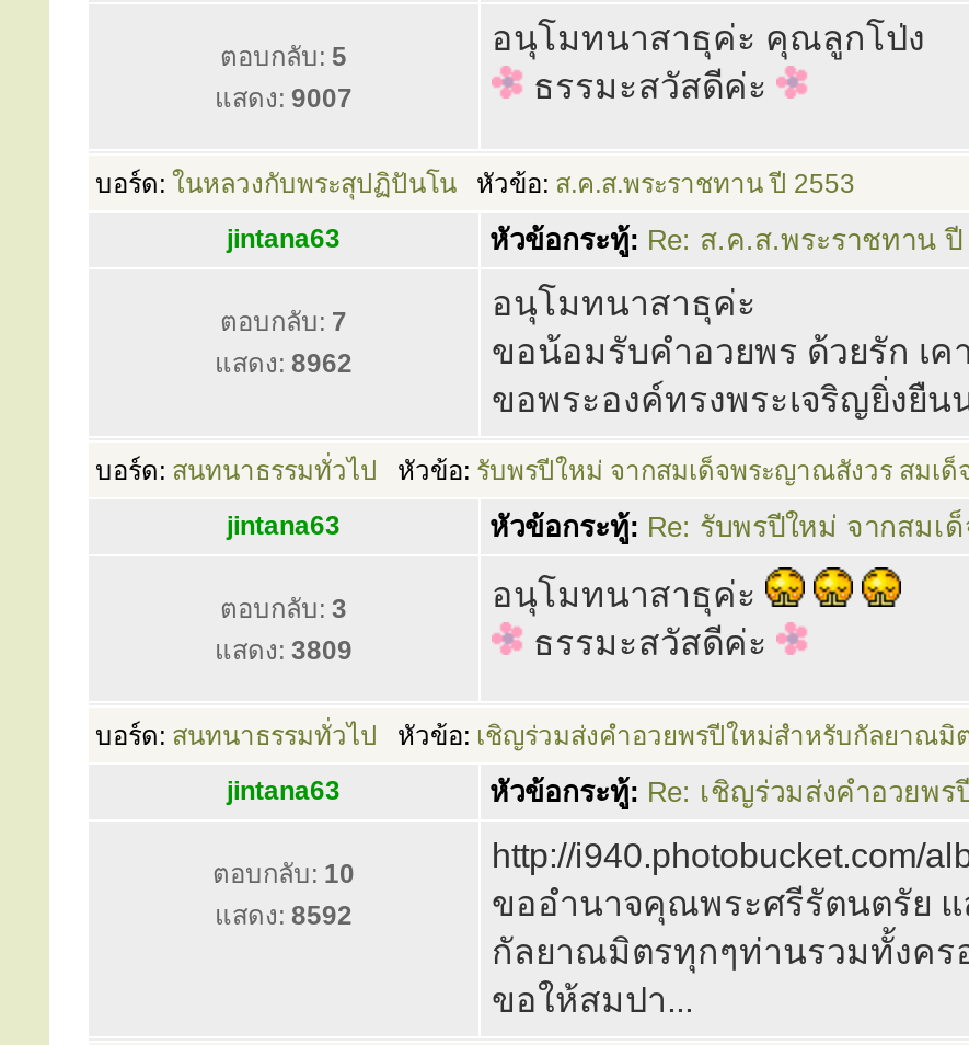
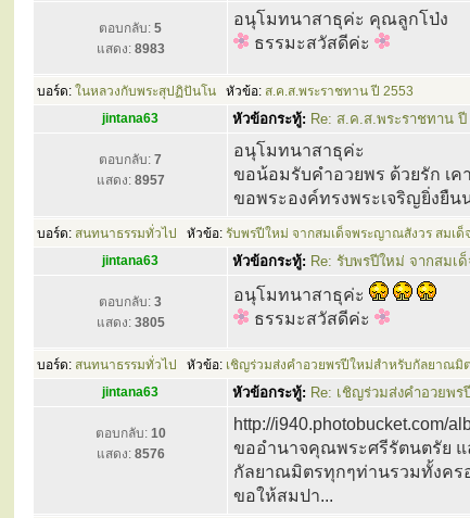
- แสดง: 9007
+ แสดง: 8983

- แสดง: 8962
+ แสดง: 8957

- แสดง: 3809
+ แสดง: 3805

- แสดง: 8592
+ แสดง: 8576
